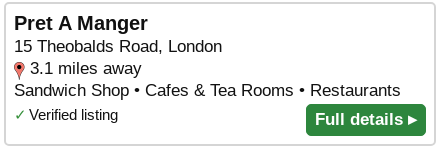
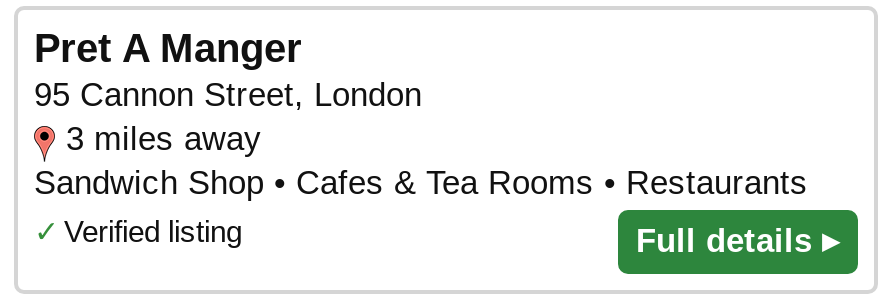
- 15 Theobalds Road, London
+ 95 Cannon Street, London

- 3.1 miles away
+ 3 miles away
